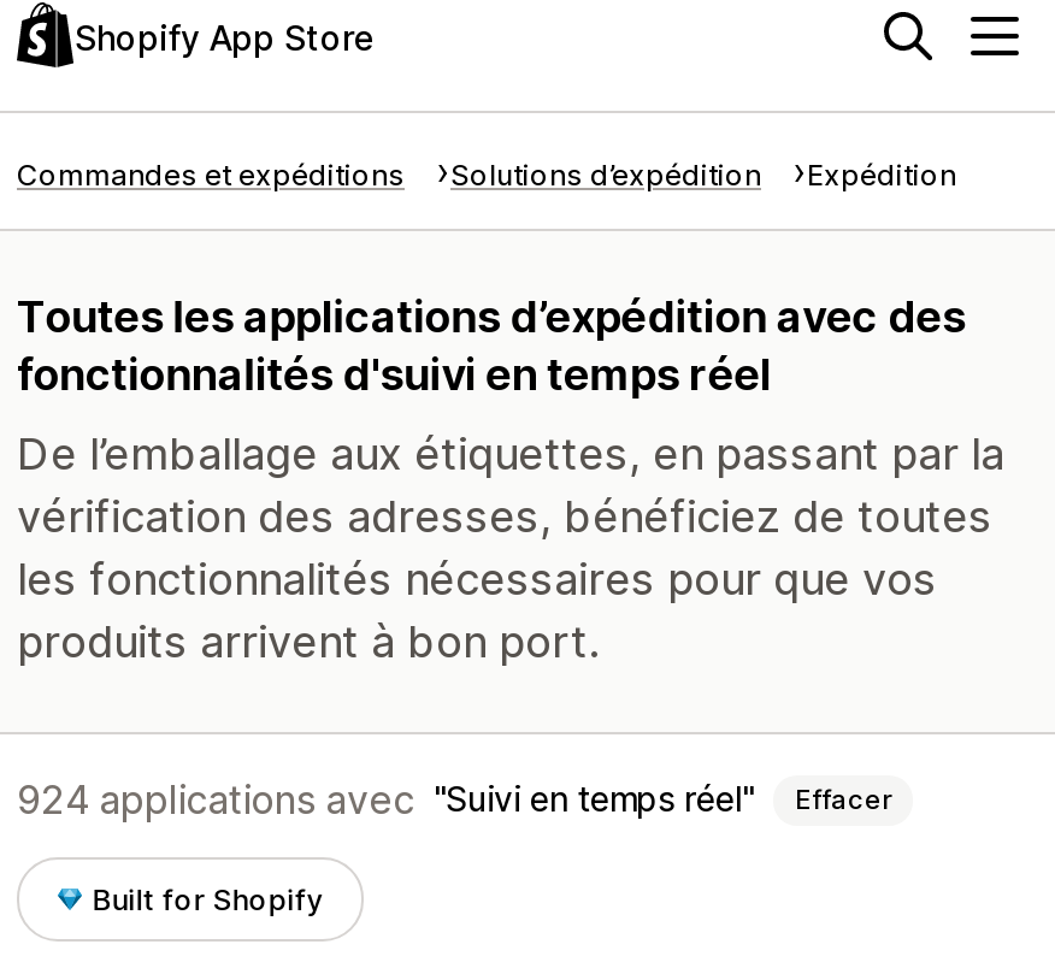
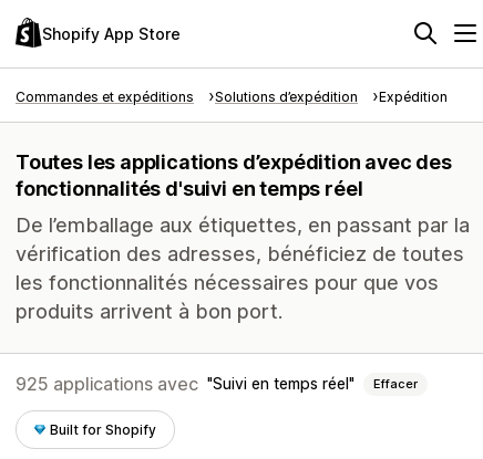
- 924 applications avec
+ 925 applications avec
